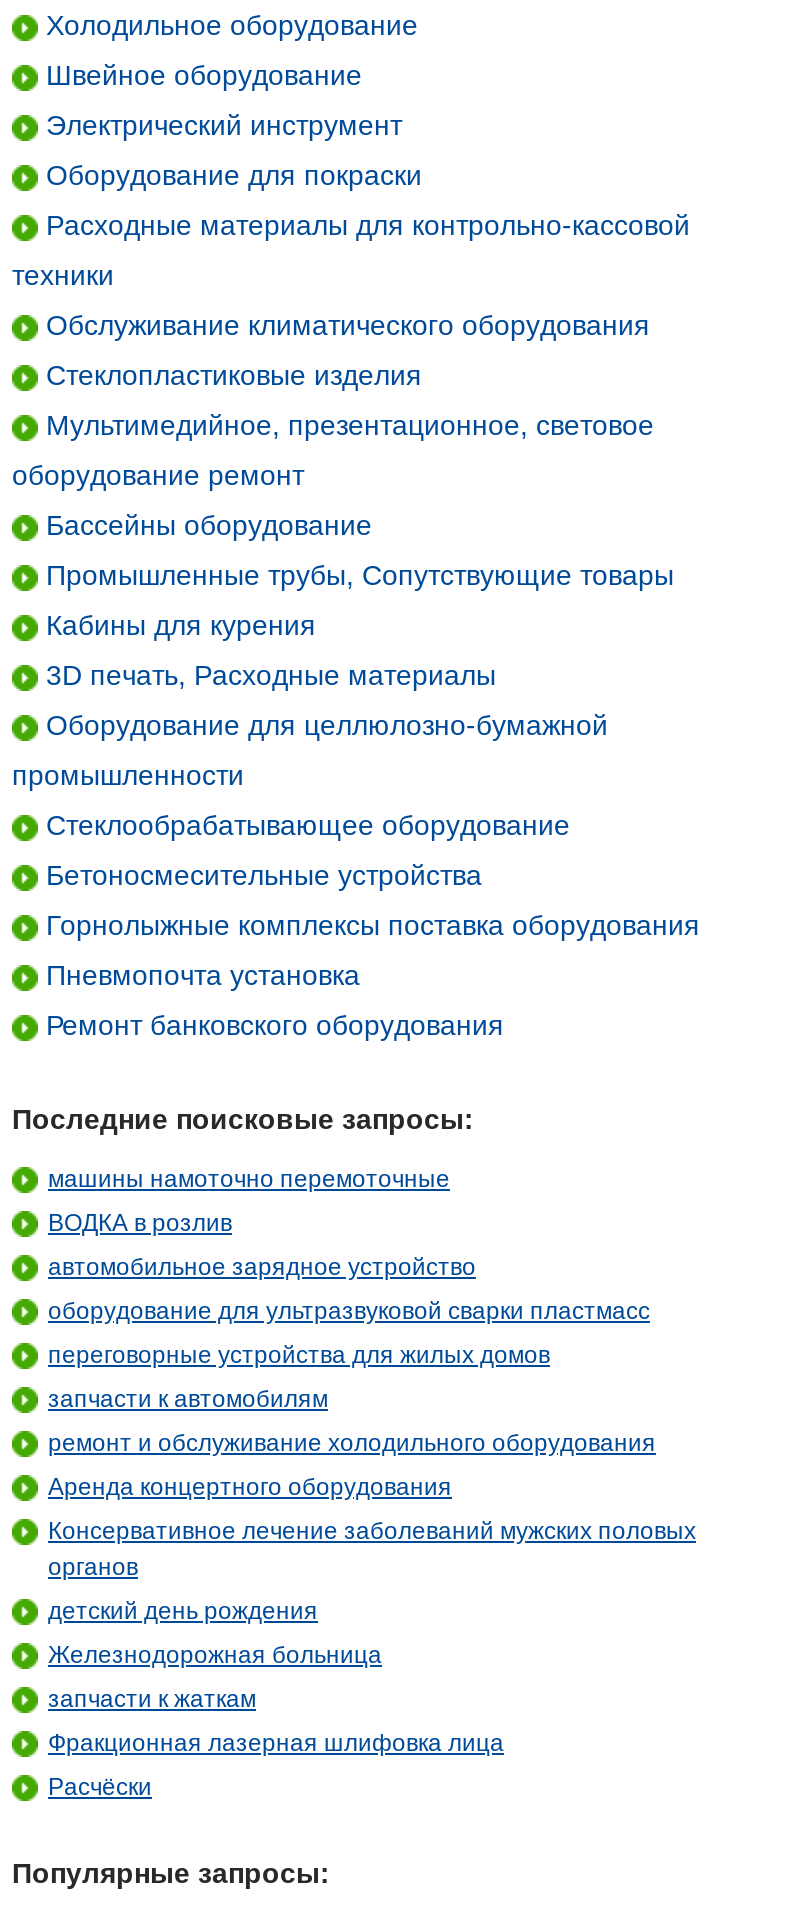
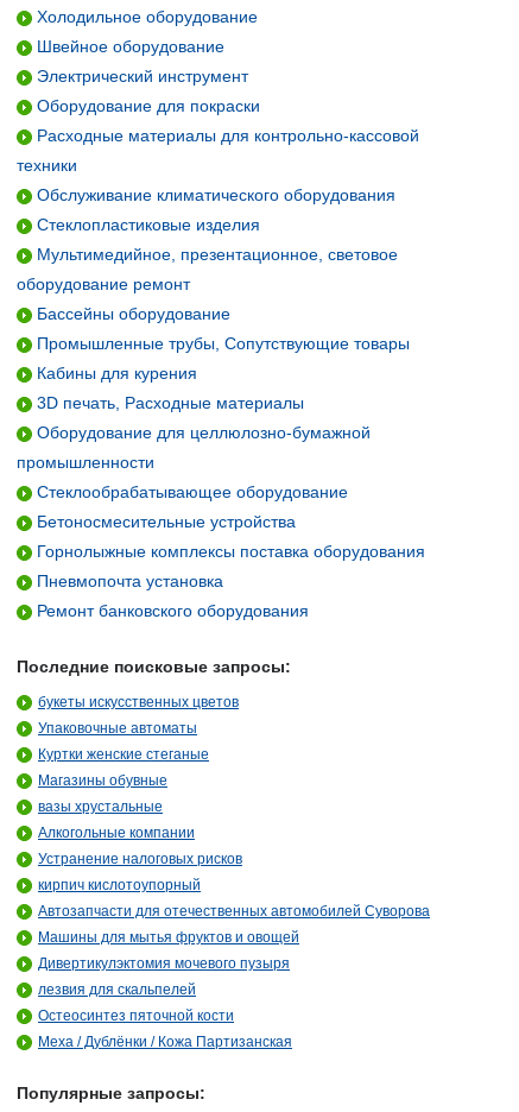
- машины намоточно перемоточные
+ букеты искусственных цветов

- ВОДКА в розлив
+ Упаковочные автоматы

- автомобильное зарядное устройство
+ Куртки женские стеганые

- оборудование для ультразвуковой сварки пластмасс
+ Магазины обувные

- переговорные устройства для жилых домов
+ вазы хрустальные

- запчасти к автомобилям
+ Алкогольные компании

- ремонт и обслуживание холодильного оборудования
+ Устранение налоговых рисков

- Аренда концертного оборудования
+ кирпич кислотоупорный

- Консервативное лечение заболеваний мужских половых
- органов
+ Автозапчасти для отечественных автомобилей Суворова

- детский день рождения
+ Машины для мытья фруктов и овощей

- Железнодорожная больница
+ Дивертикулэктомия мочевого пузыря

- запчасти к жаткам
+ лезвия для скальпелей

- Фракционная лазерная шлифовка лица
+ Остеосинтез пяточной кости

- Расчёски
+ Меха / Дублёнки / Кожа Партизанская
